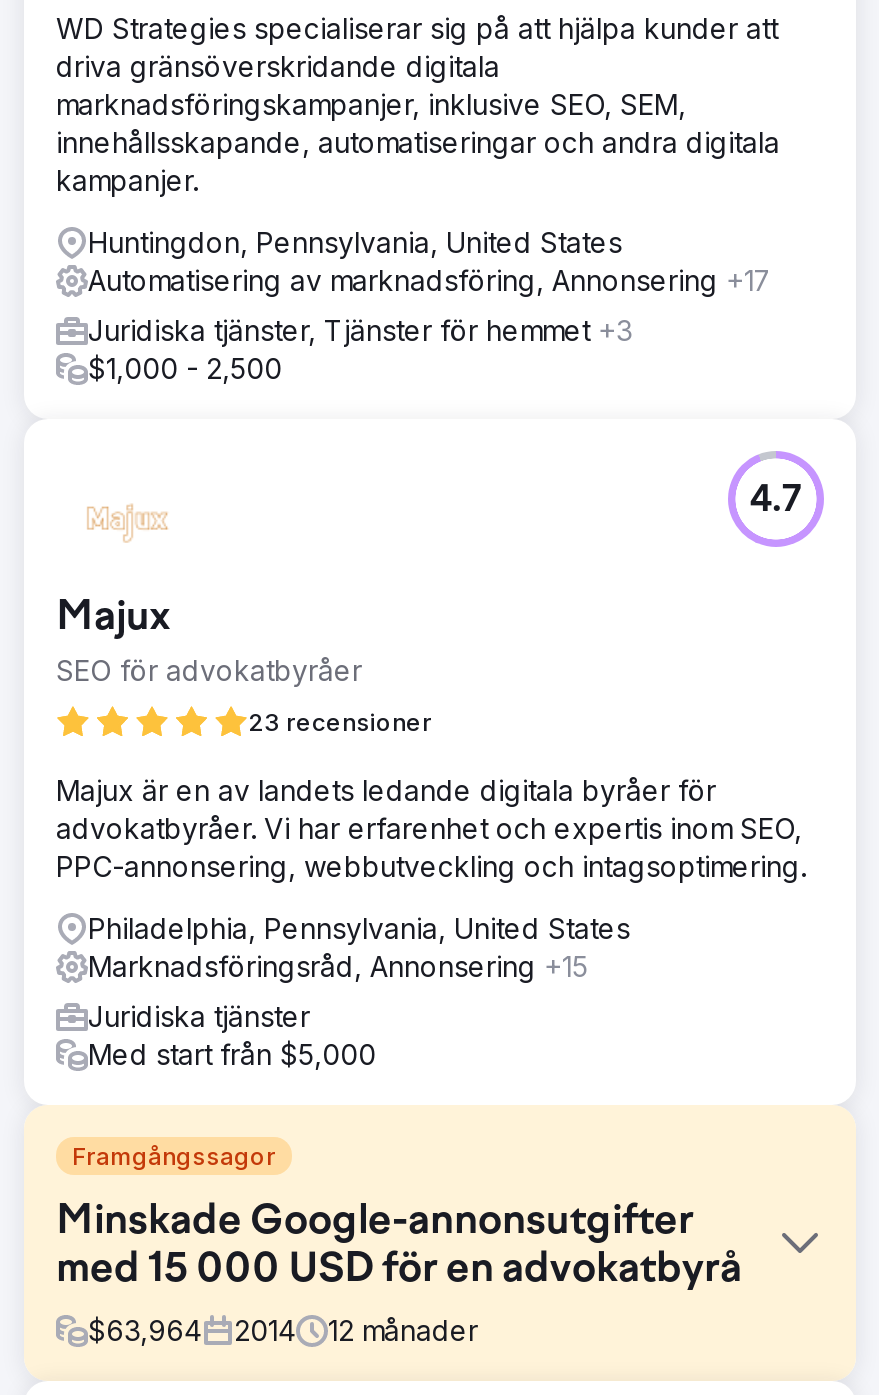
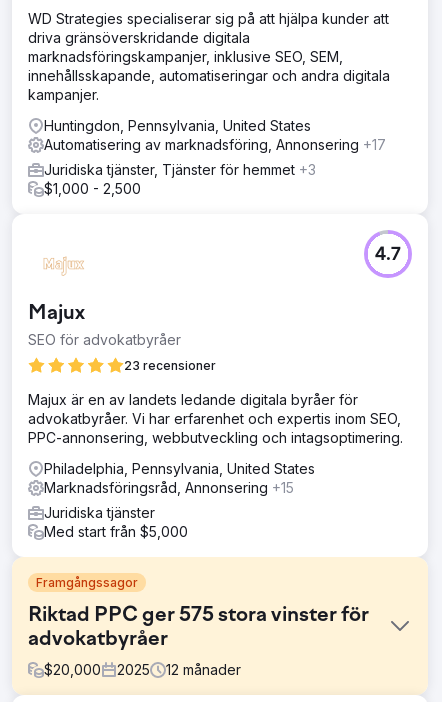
- Minskade Google-annonsutgifter
- med 15 000 USD för en advokatbyrå
+ Riktad PPC ger 575 stora vinster för
+ advokatbyråer

- $63,964
- 2014
+ $20,000
+ 2025
